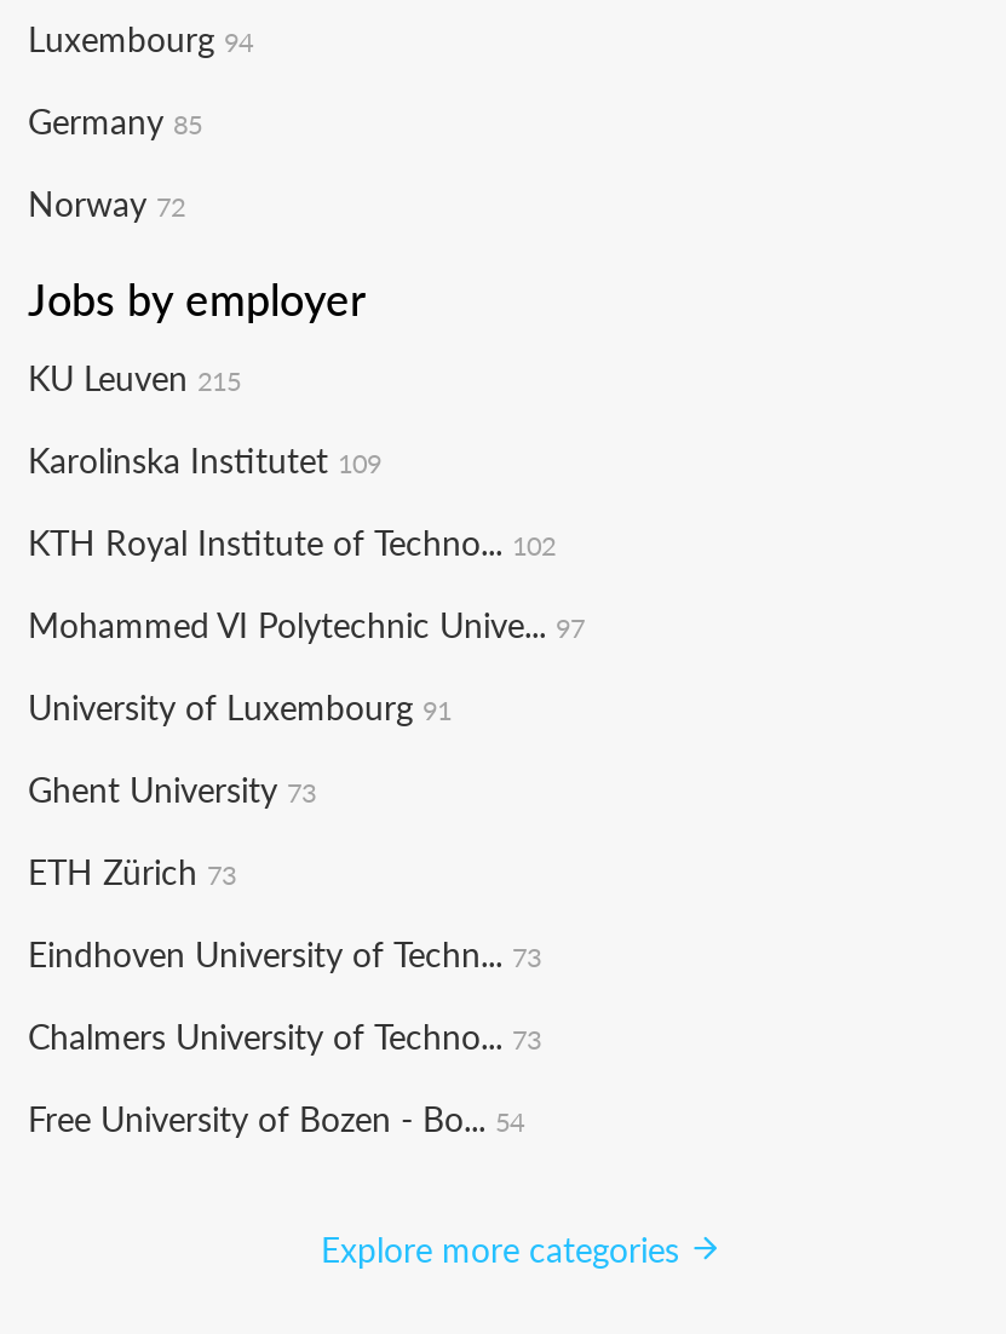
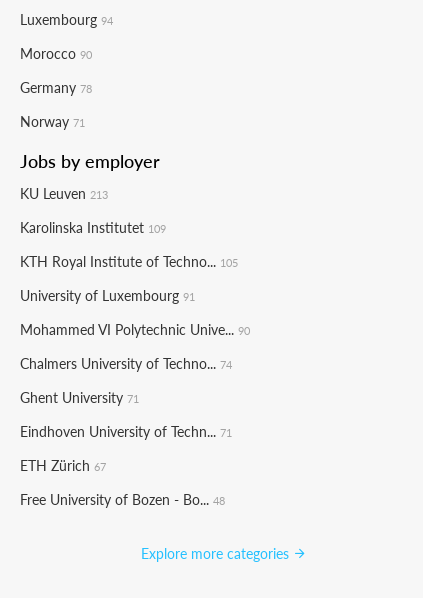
- Germany 85
- Norway 72
+ Morocco 90
+ Germany 78
+ Norway 71

- KU Leuven 215
+ KU Leuven 213

- KTH Royal Institute of Techno... 102
- Mohammed VI Polytechnic Unive... 97
+ KTH Royal Institute of Techno... 105

- Ghent University 73
- ETH Zürich 73
- Eindhoven University of Techn... 73
- Chalmers University of Techno... 73
- Free University of Bozen - Bo... 54
+ Mohammed VI Polytechnic Unive... 90
+ Chalmers University of Techno... 74
+ Ghent University 71
+ Eindhoven University of Techn... 71
+ ETH Zürich 67
+ Free University of Bozen - Bo... 48
